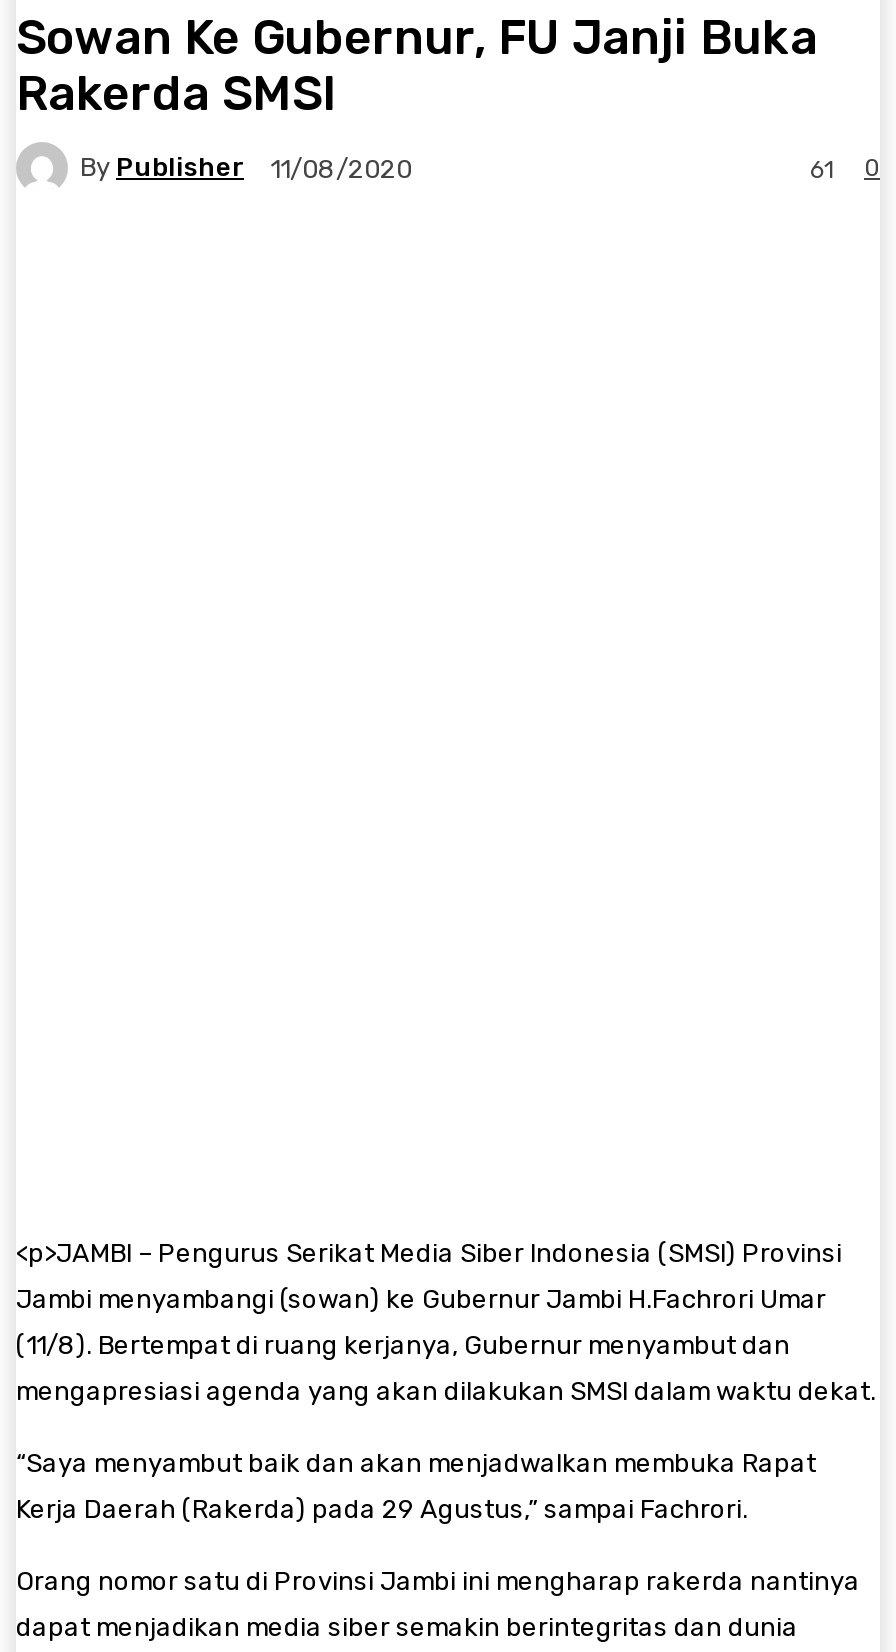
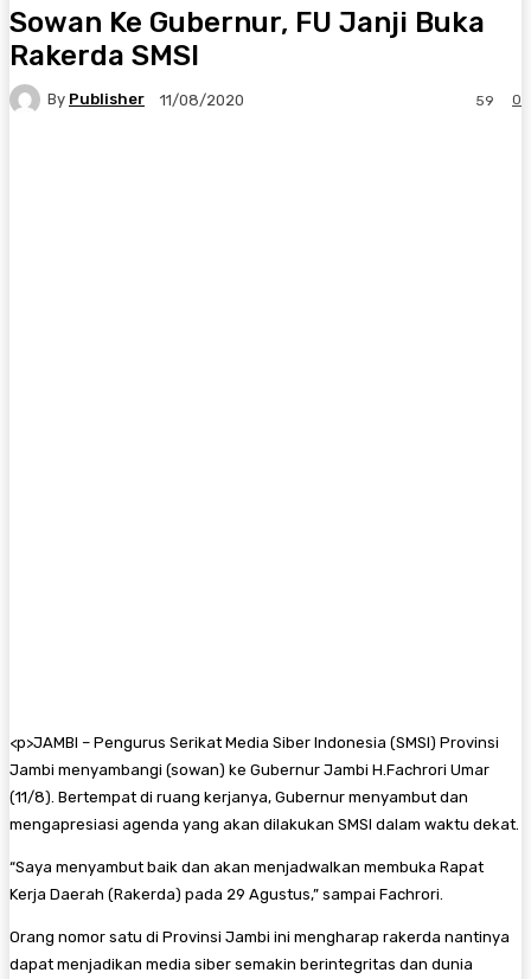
- 61 0
+ 59 0
